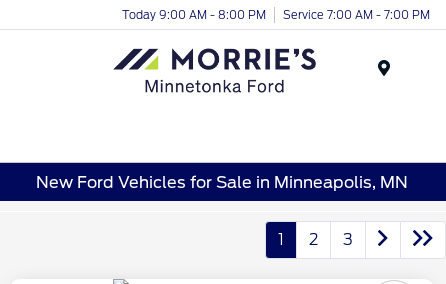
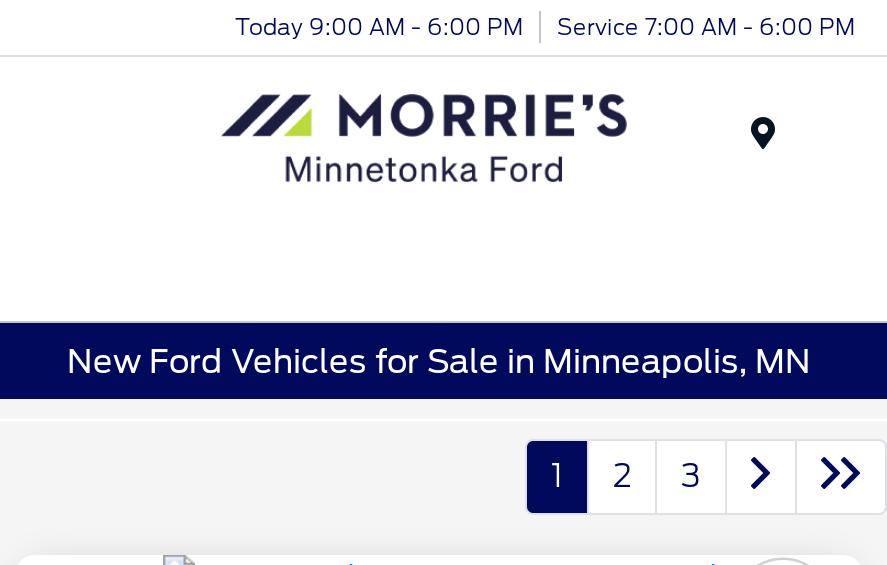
- Today 9:00 AM - 8:00 PM
+ Today 9:00 AM - 6:00 PM

- Service 7:00 AM - 7:00 PM
+ Service 7:00 AM - 6:00 PM
